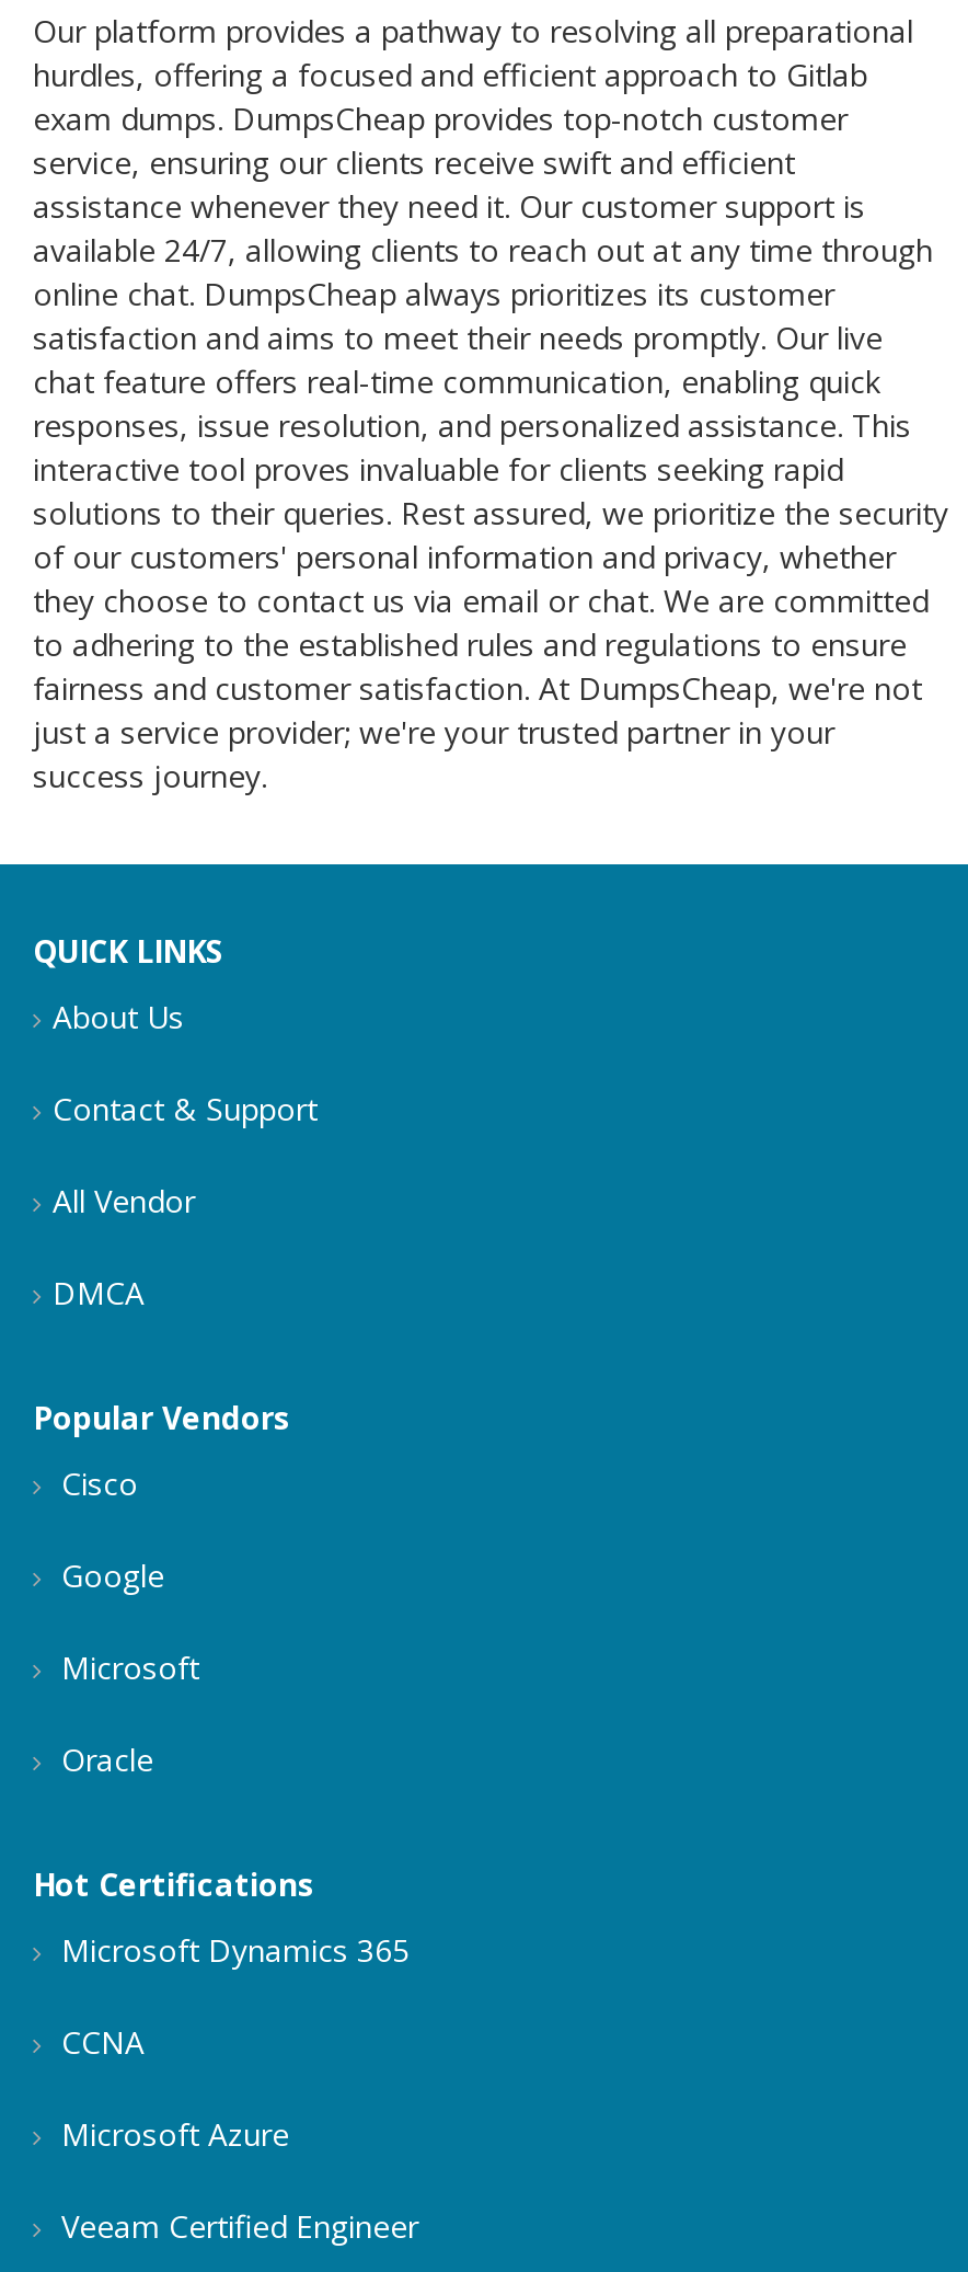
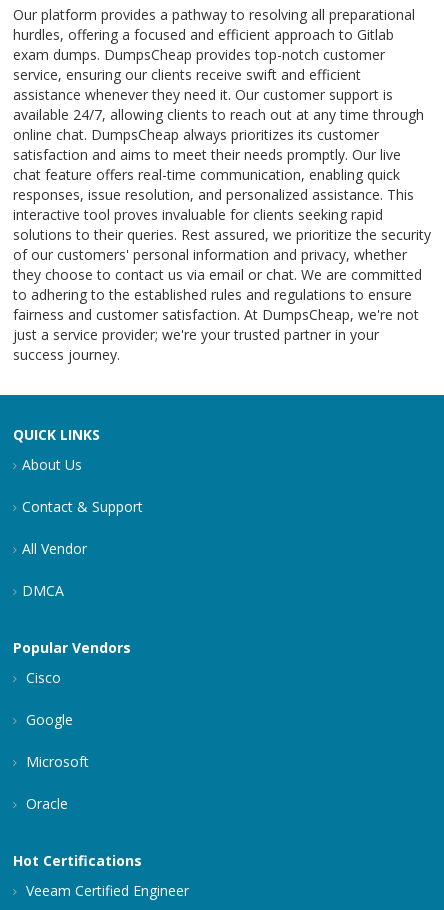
- Microsoft Dynamics 365
- CCNA
- Microsoft Azure
